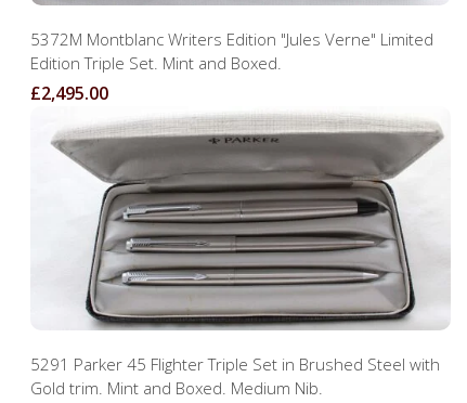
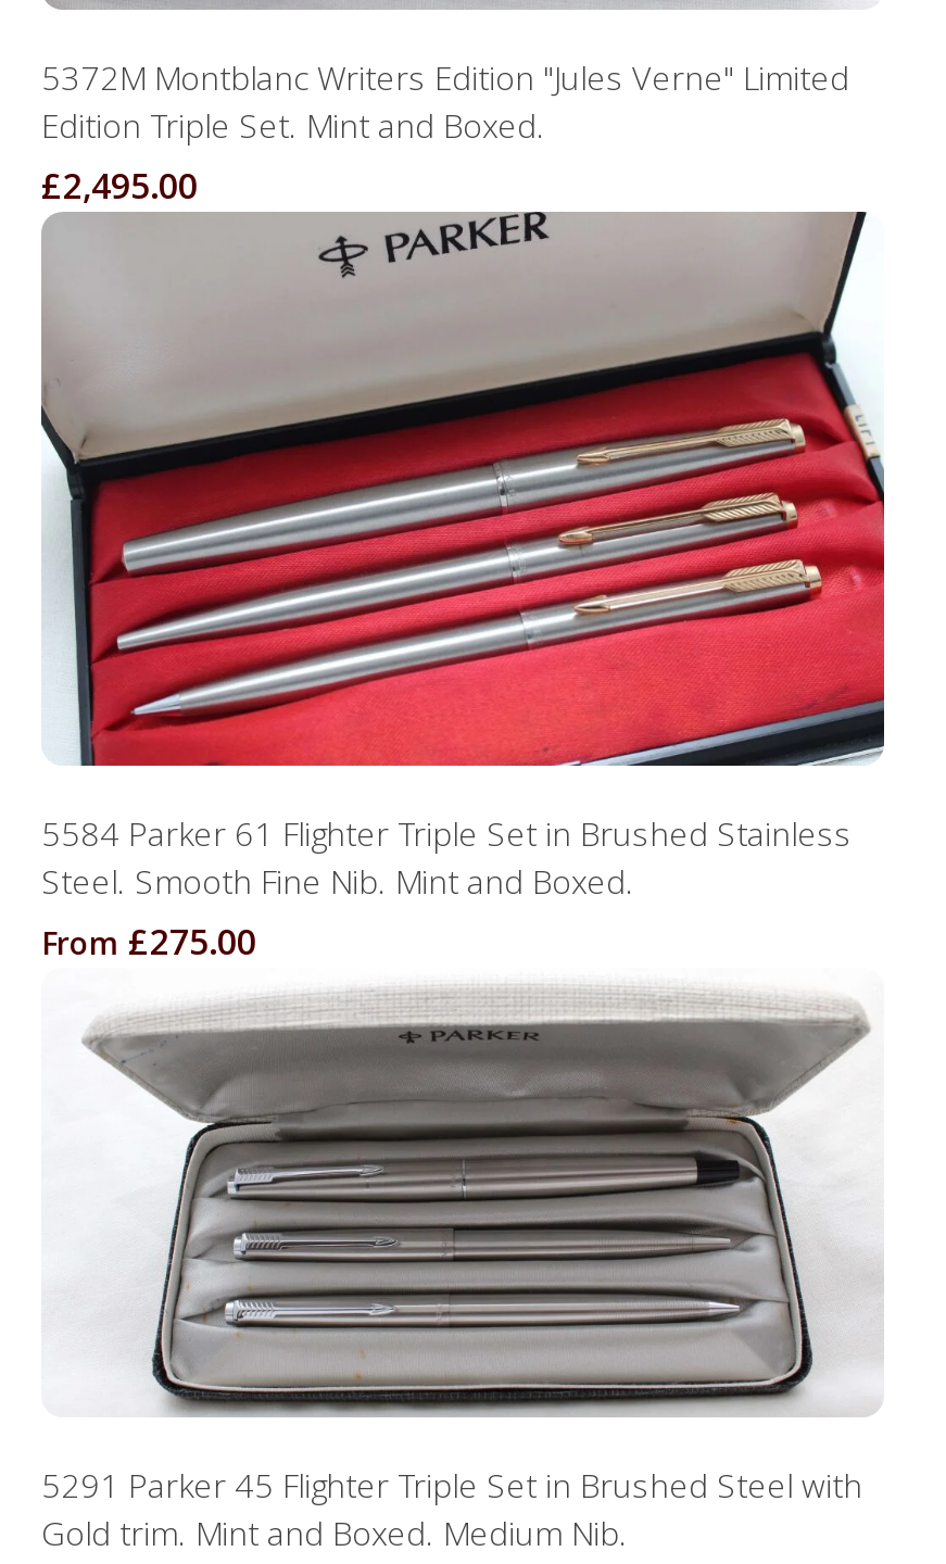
+ [image]
+ 5584 Parker 61 Flighter Triple Set in Brushed Stainless
+ Steel. Smooth Fine Nib. Mint and Boxed.
+ From £275.00
